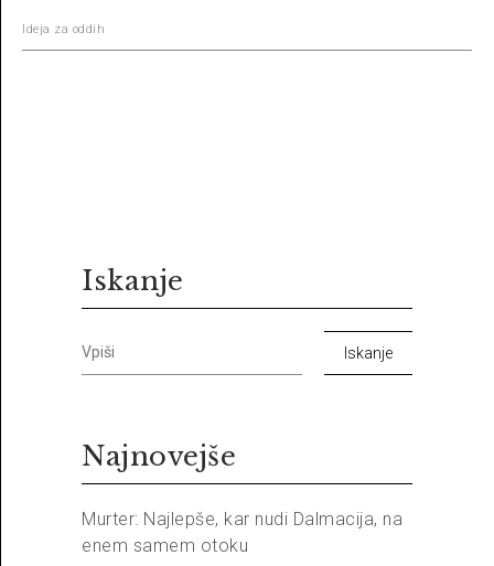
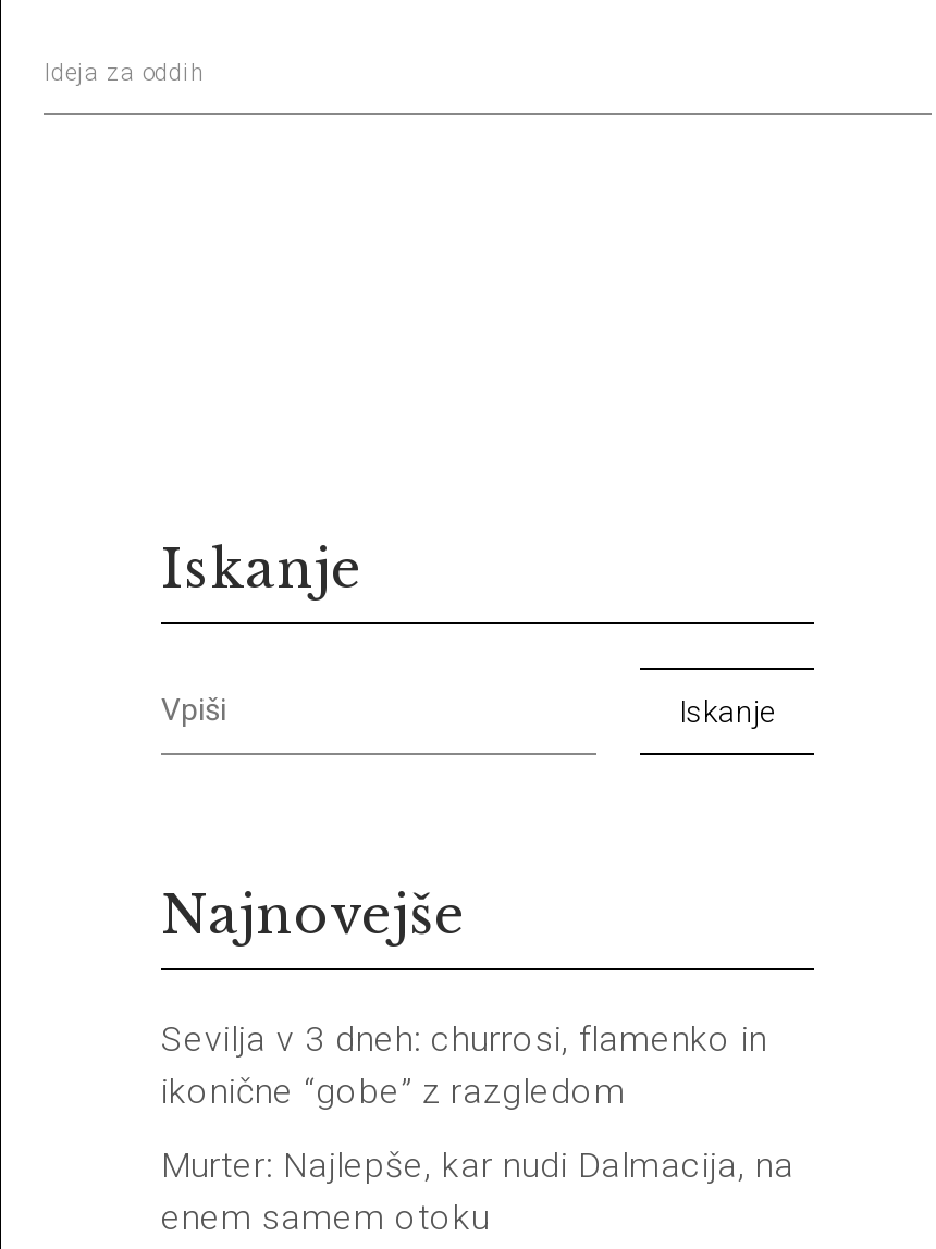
+ Sevilja v 3 dneh: churrosi, flamenko in
+ ikonične “gobe” z razgledom
